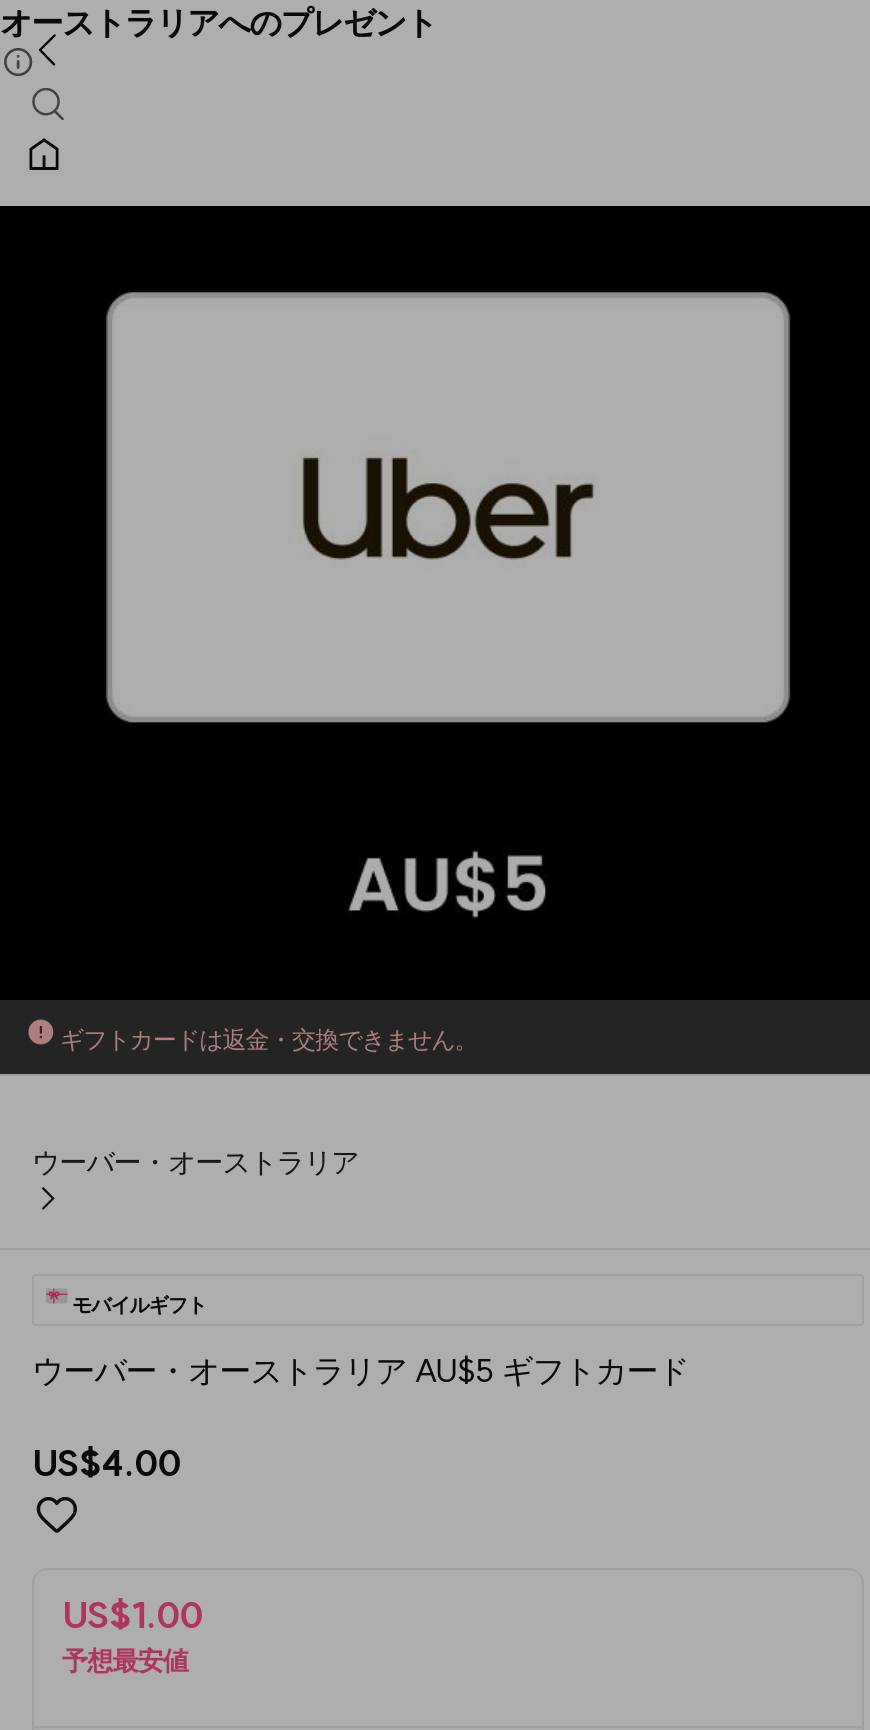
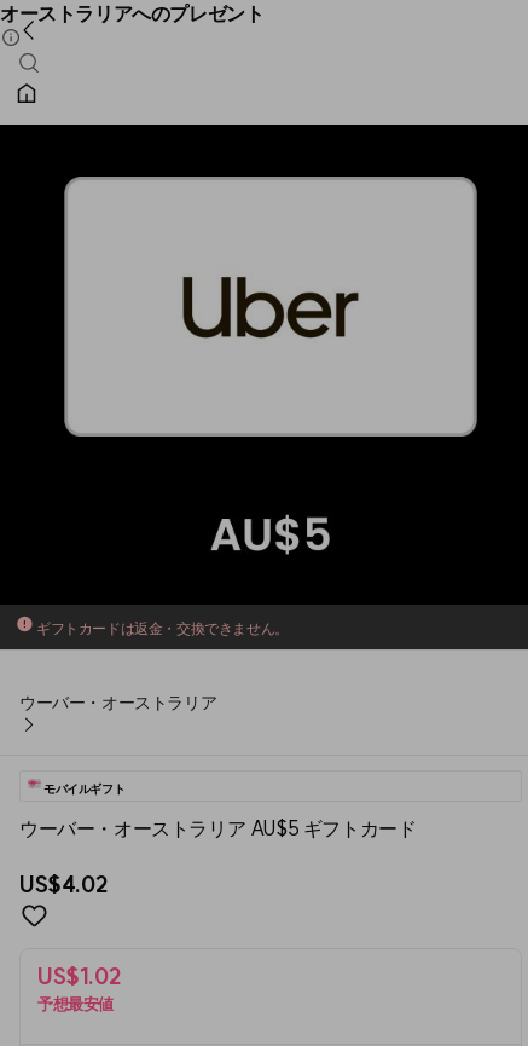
- US$4.00
+ US$4.02

- US$1.00
+ US$1.02
